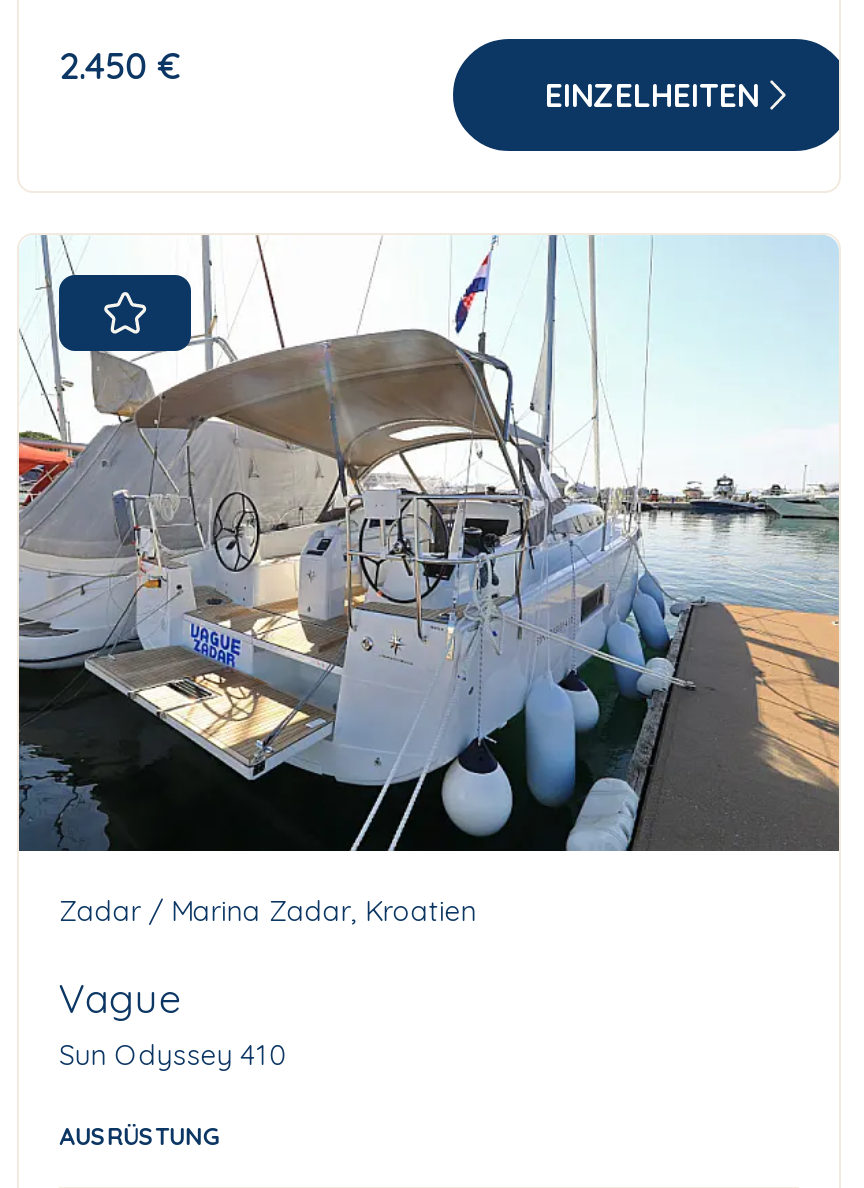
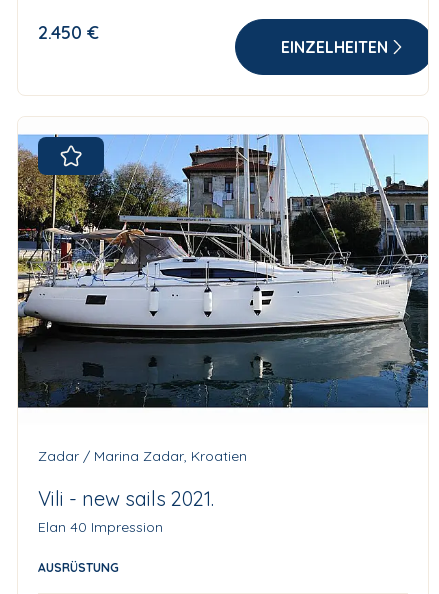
- [image]
+ [image]

- Vague
- Sun Odyssey 410
+ Vili - new sails 2021.
+ Elan 40 Impression
